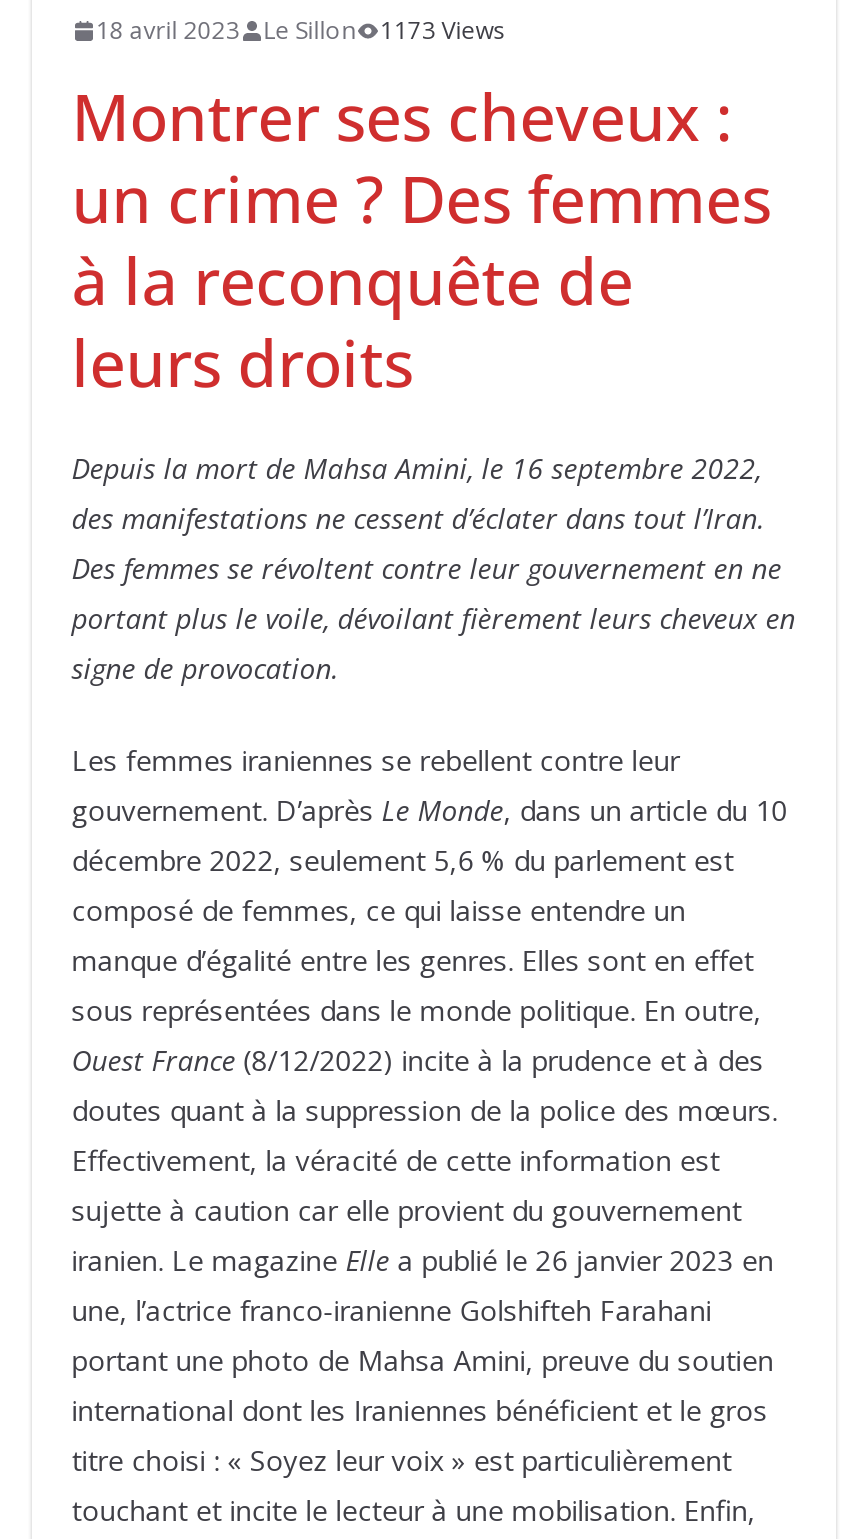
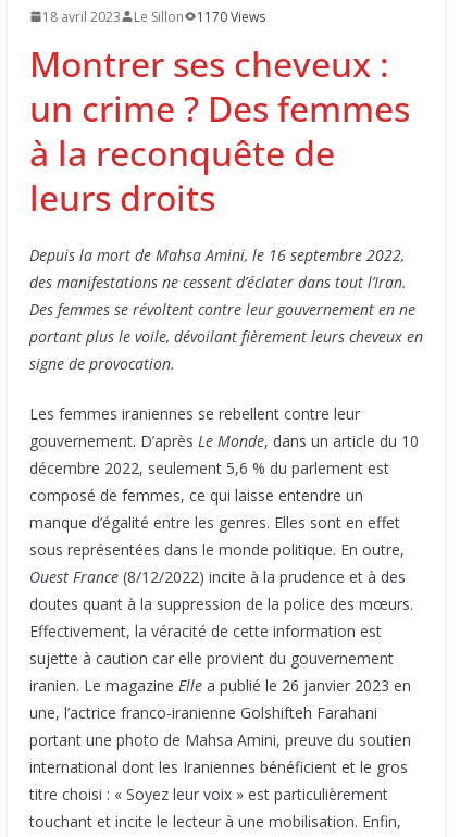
- 18 avril 2023 Le Sillon 1173 Views
+ 18 avril 2023 Le Sillon 1170 Views
